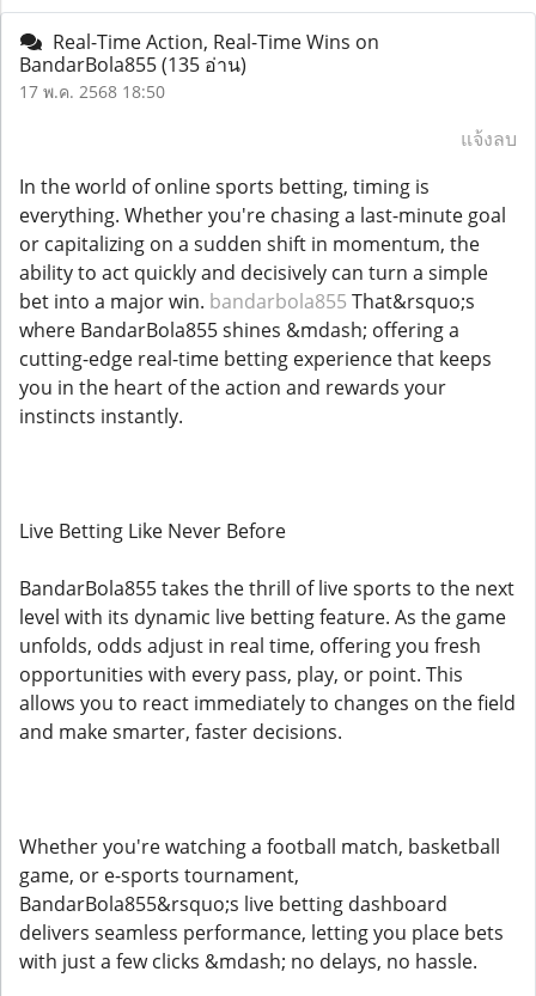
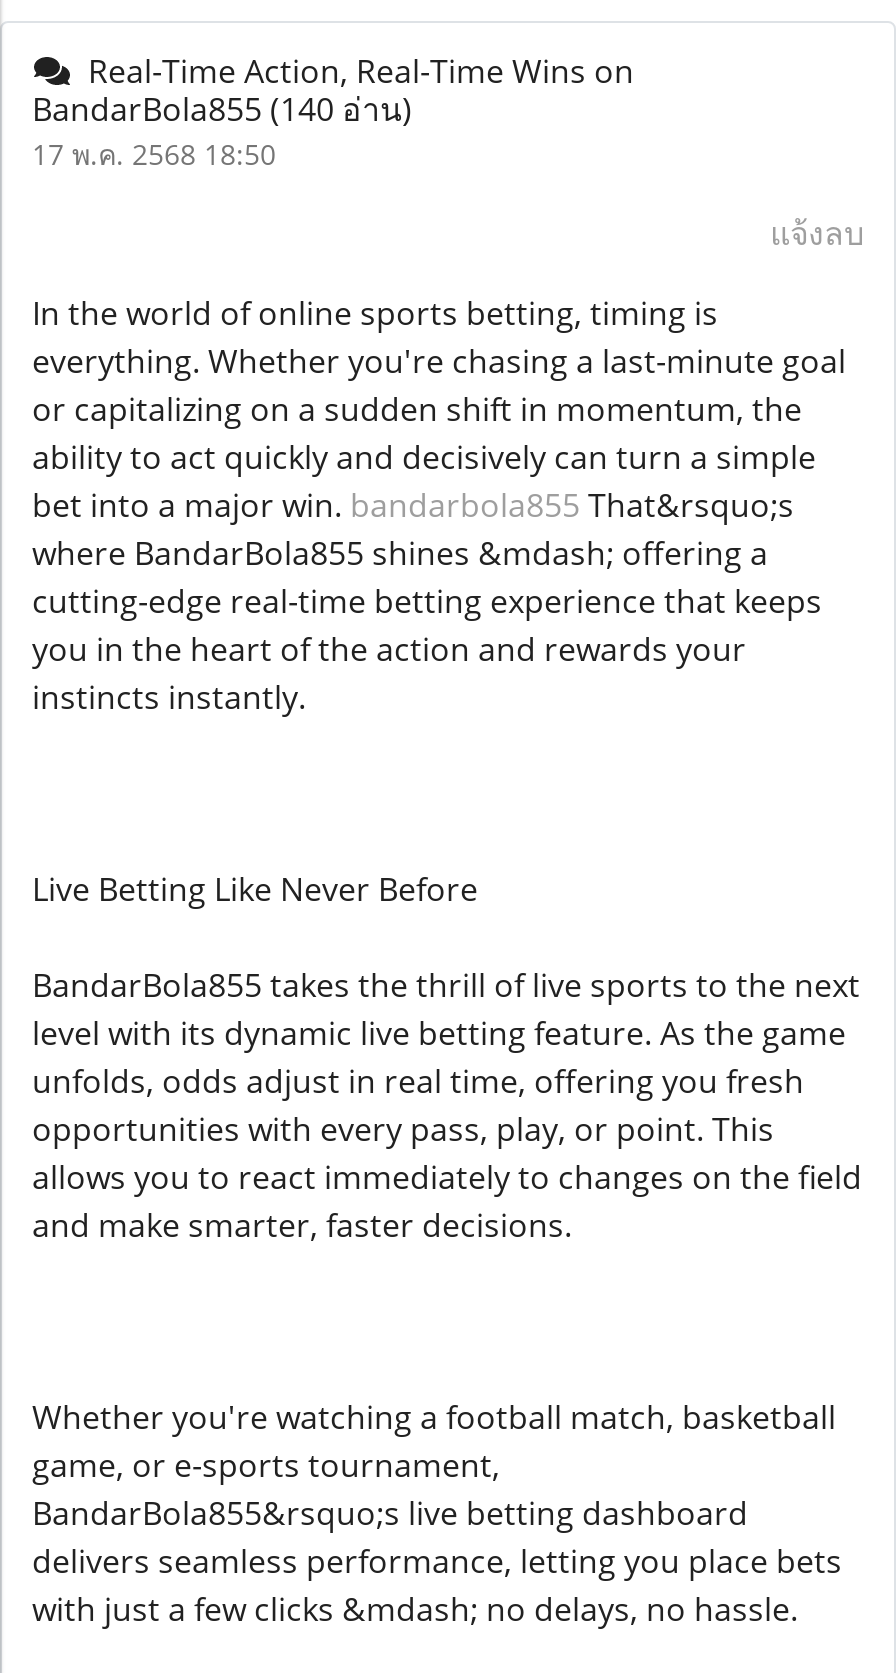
- BandarBola855 (135 อ่าน)
+ BandarBola855 (140 อ่าน)
